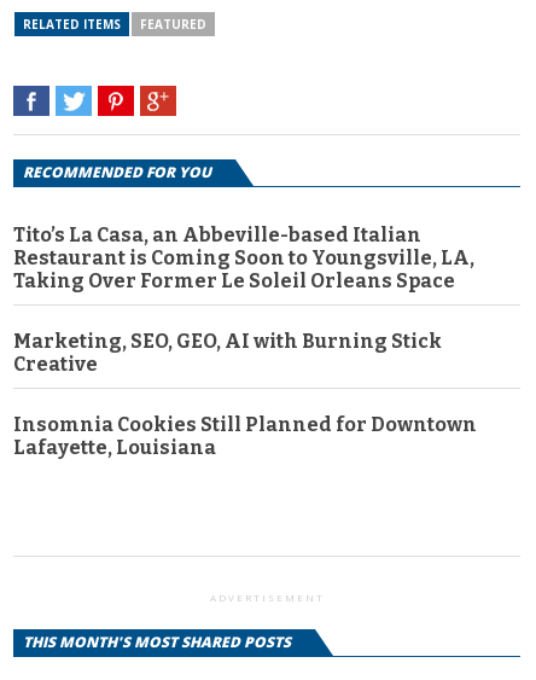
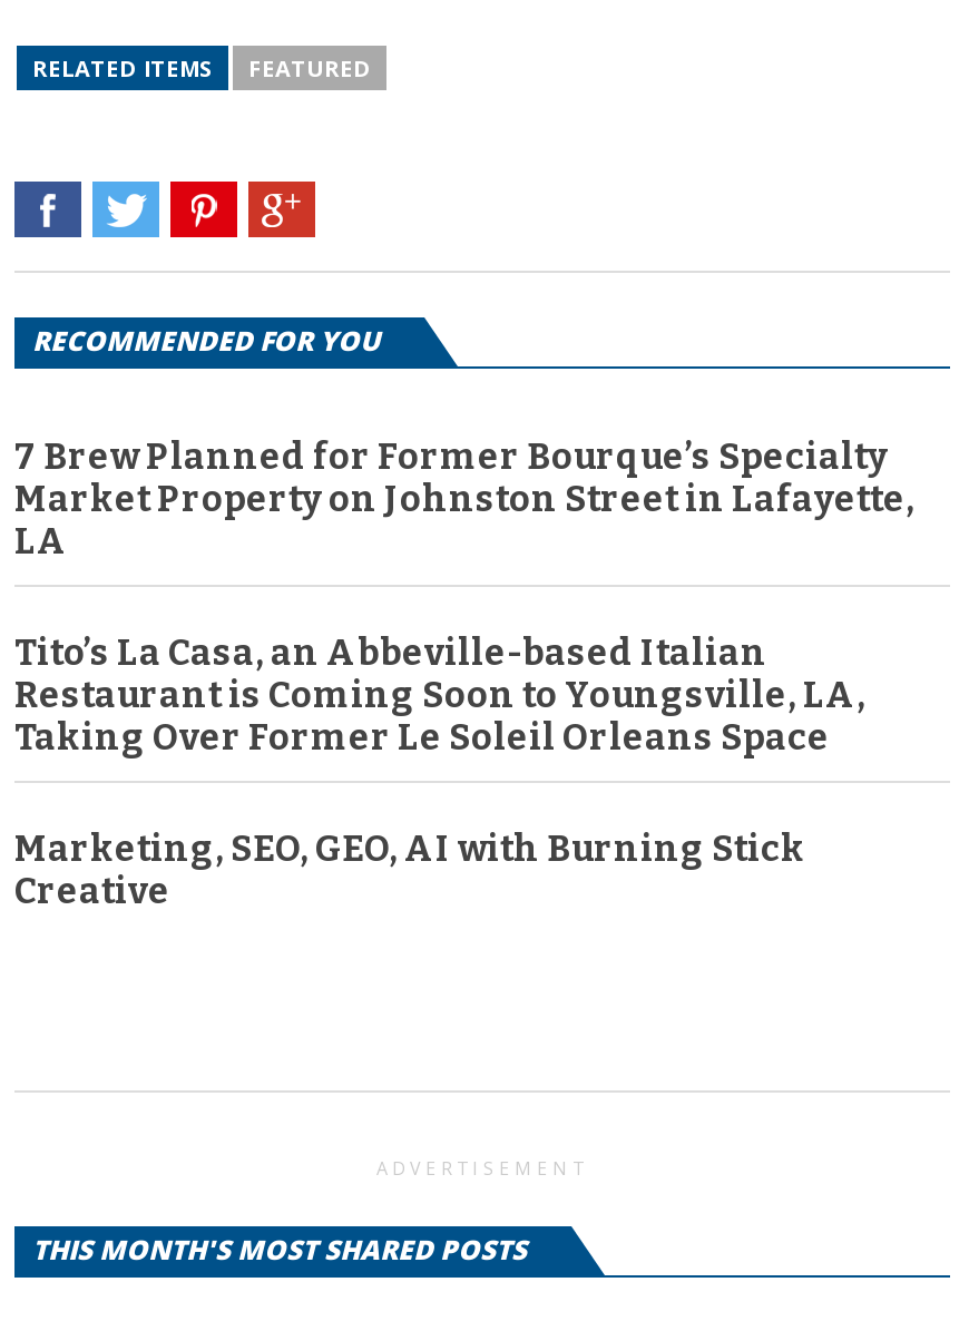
+ 7 Brew Planned for Former Bourque’s Specialty
+ Market Property on Johnston Street in Lafayette,
+ LA

moved down: Tito’s La Casa, an Abbeville-based Italian | Restaurant is Coming Soon to Youngsville, LA, | Taking Over Former Le Soleil Orleans Space | Marketing, SEO, GEO, AI with Burning Stick | Creative

- Insomnia Cookies Still Planned for Downtown
- Lafayette, Louisiana
